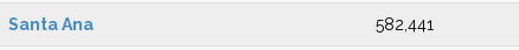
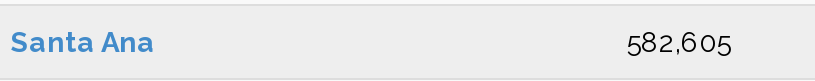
- 582,441
+ 582,605
